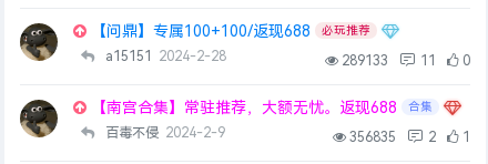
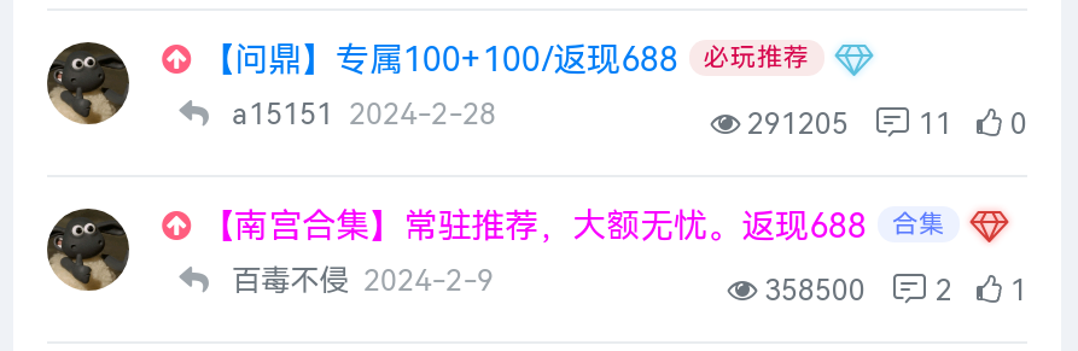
- 289133 11 0
+ 291205 11 0

- 356835 2 1
+ 358500 2 1
